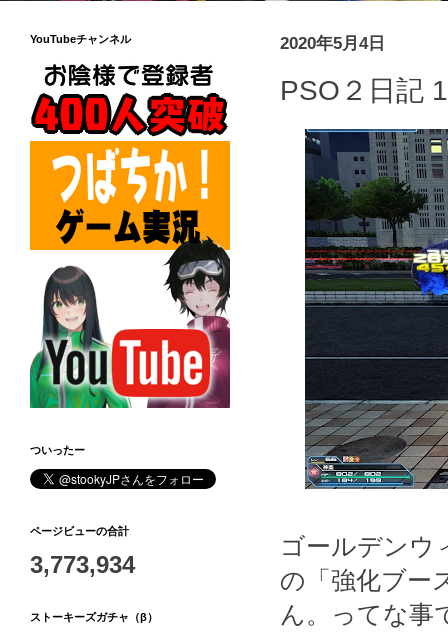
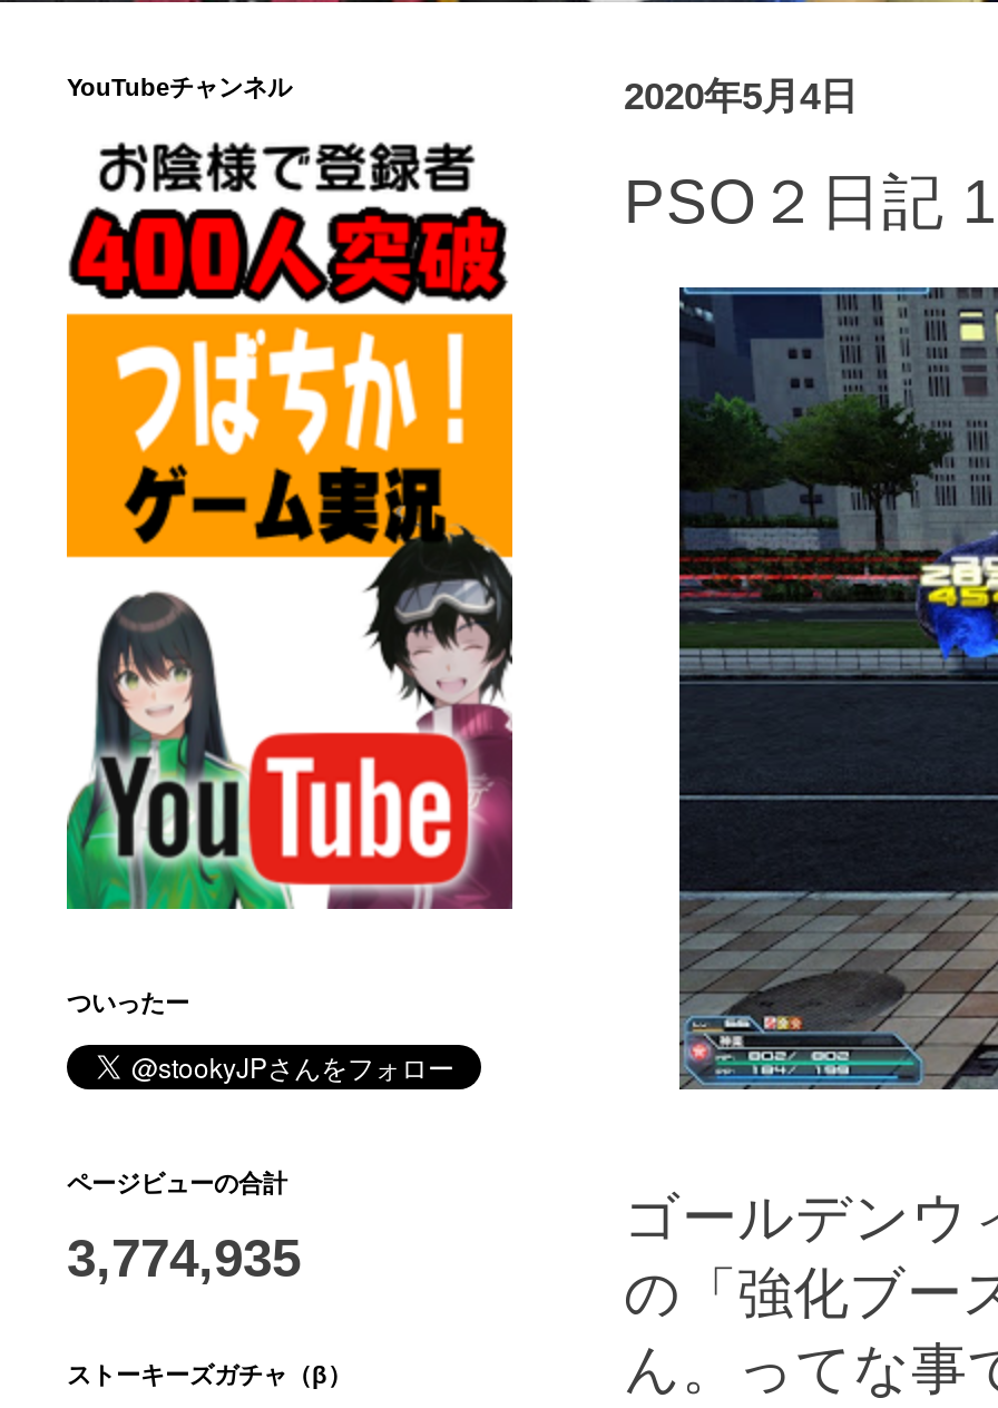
- 3,773,934
+ 3,774,935
